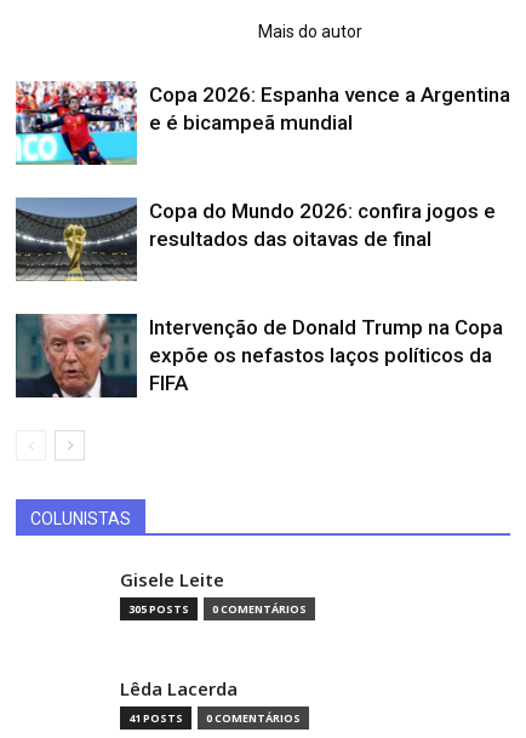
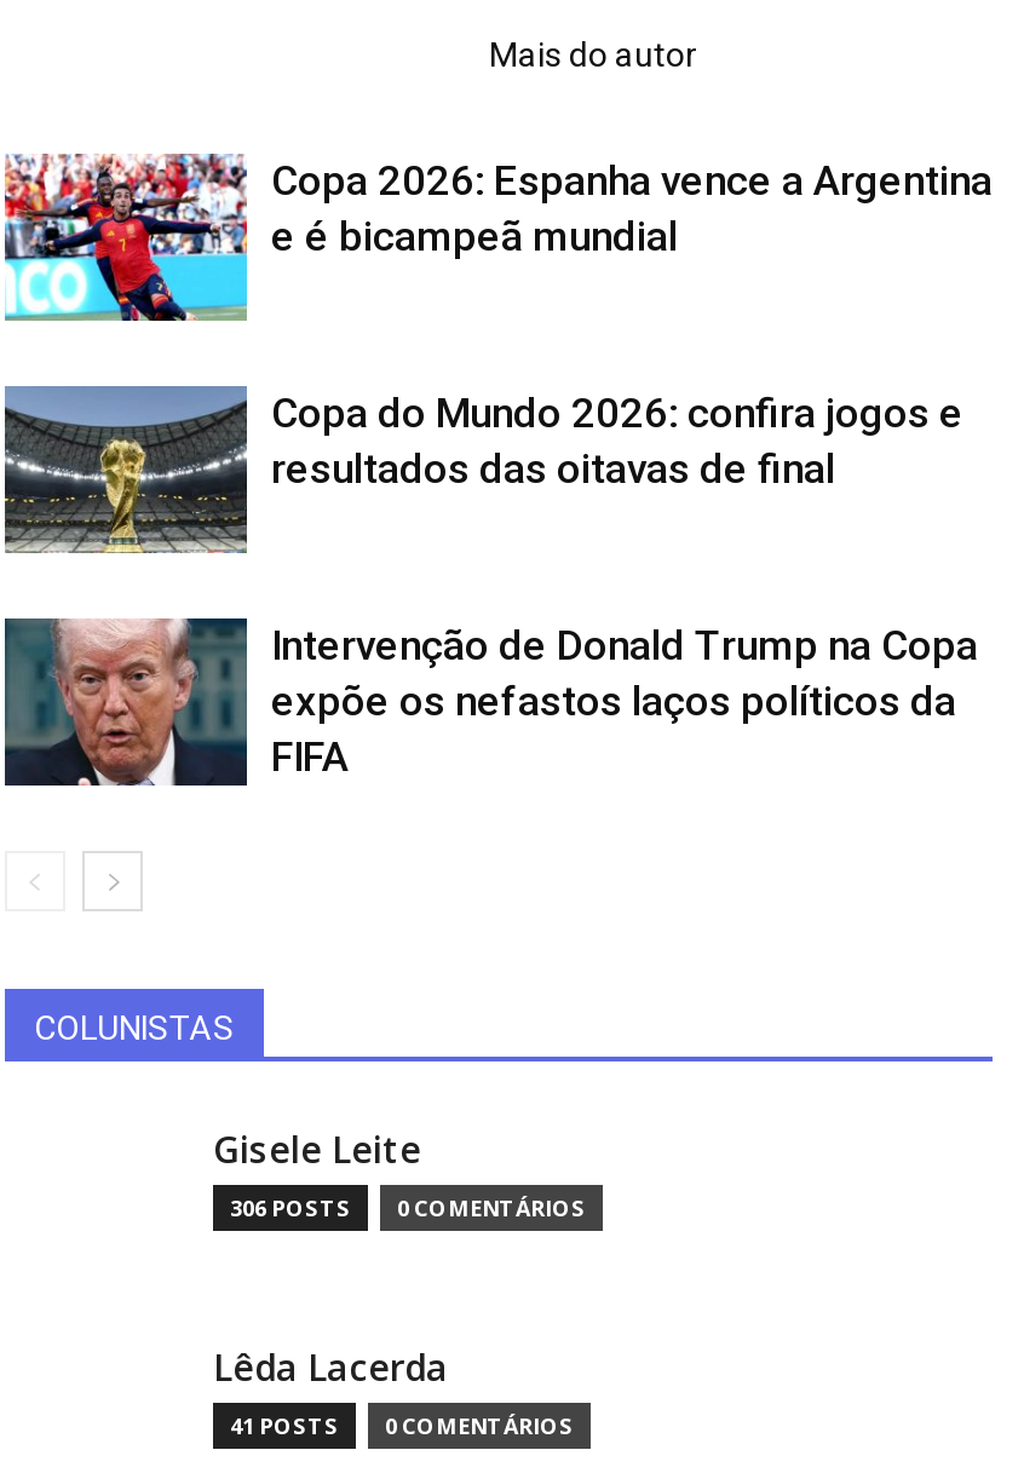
- 305 POSTS 0 COMENTÁRIOS
+ 306 POSTS 0 COMENTÁRIOS
